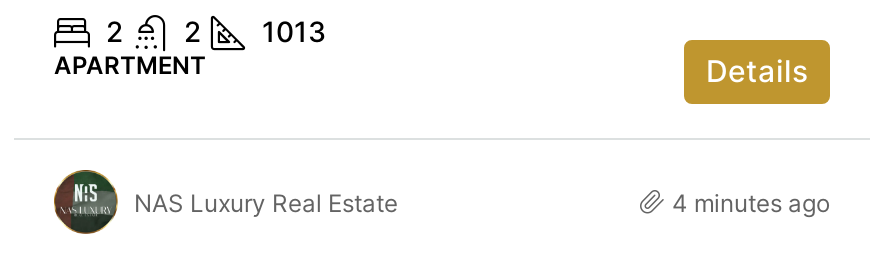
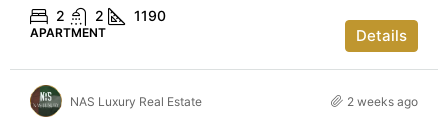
- 2 2 1013
+ 2 2 1190

- 4 minutes ago
+ 2 weeks ago
